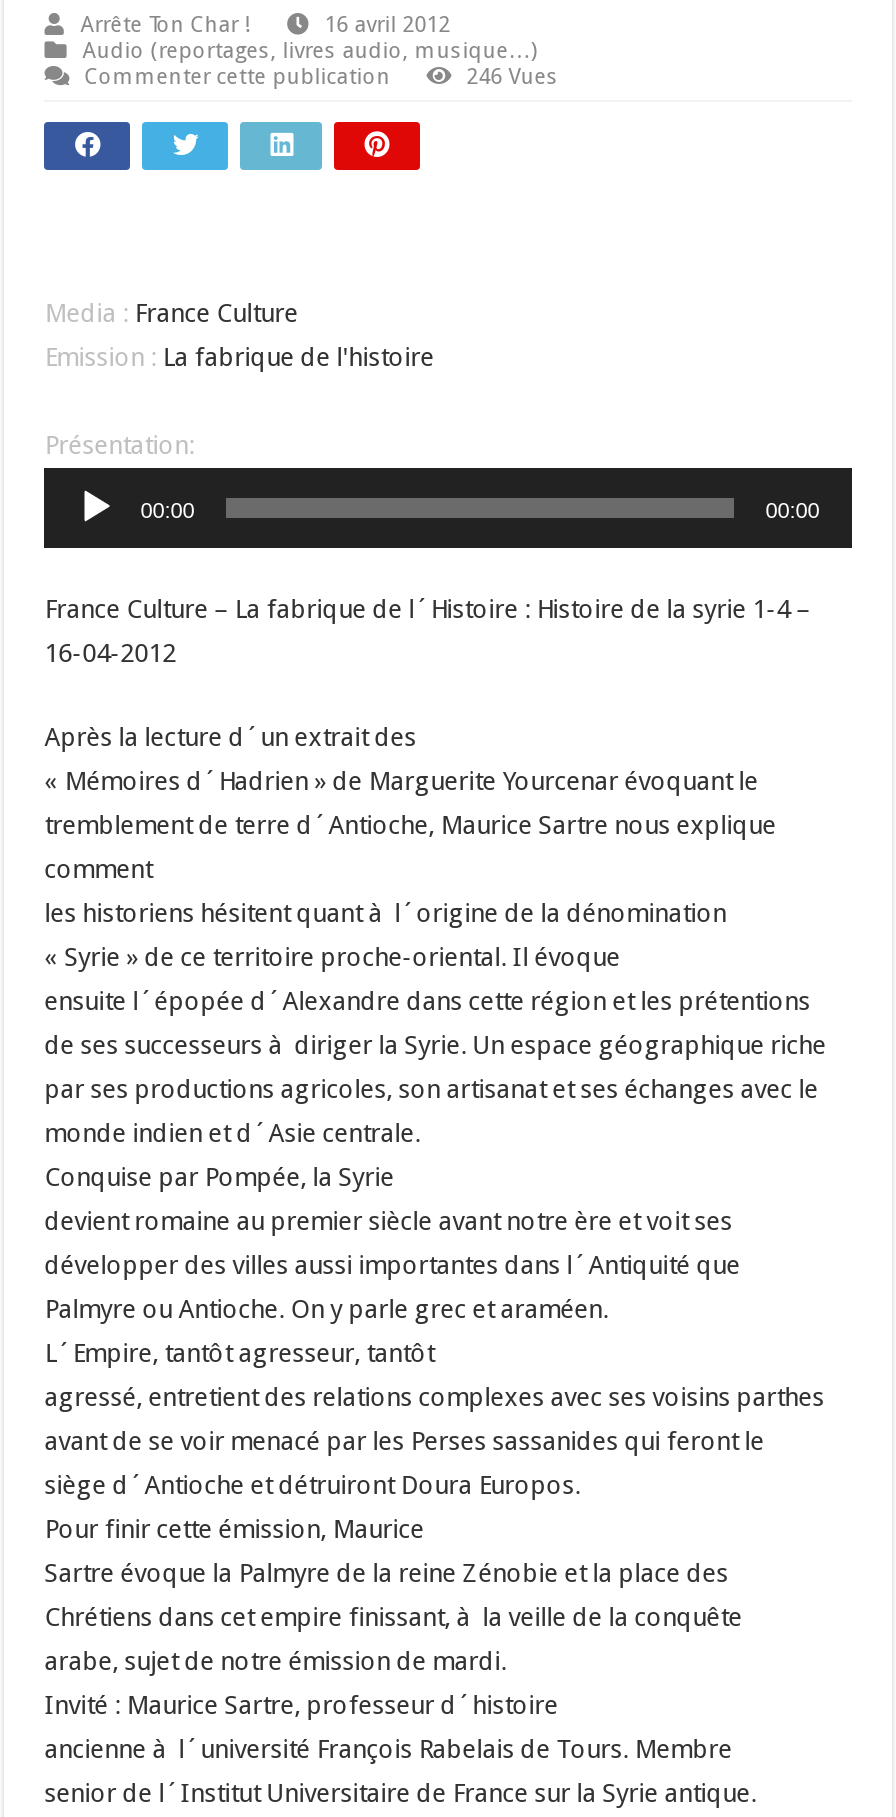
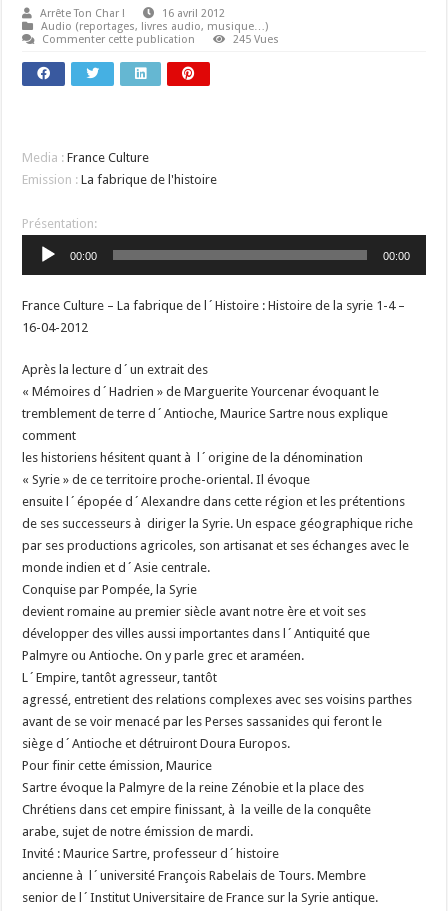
- 246 Vues
+ 245 Vues
